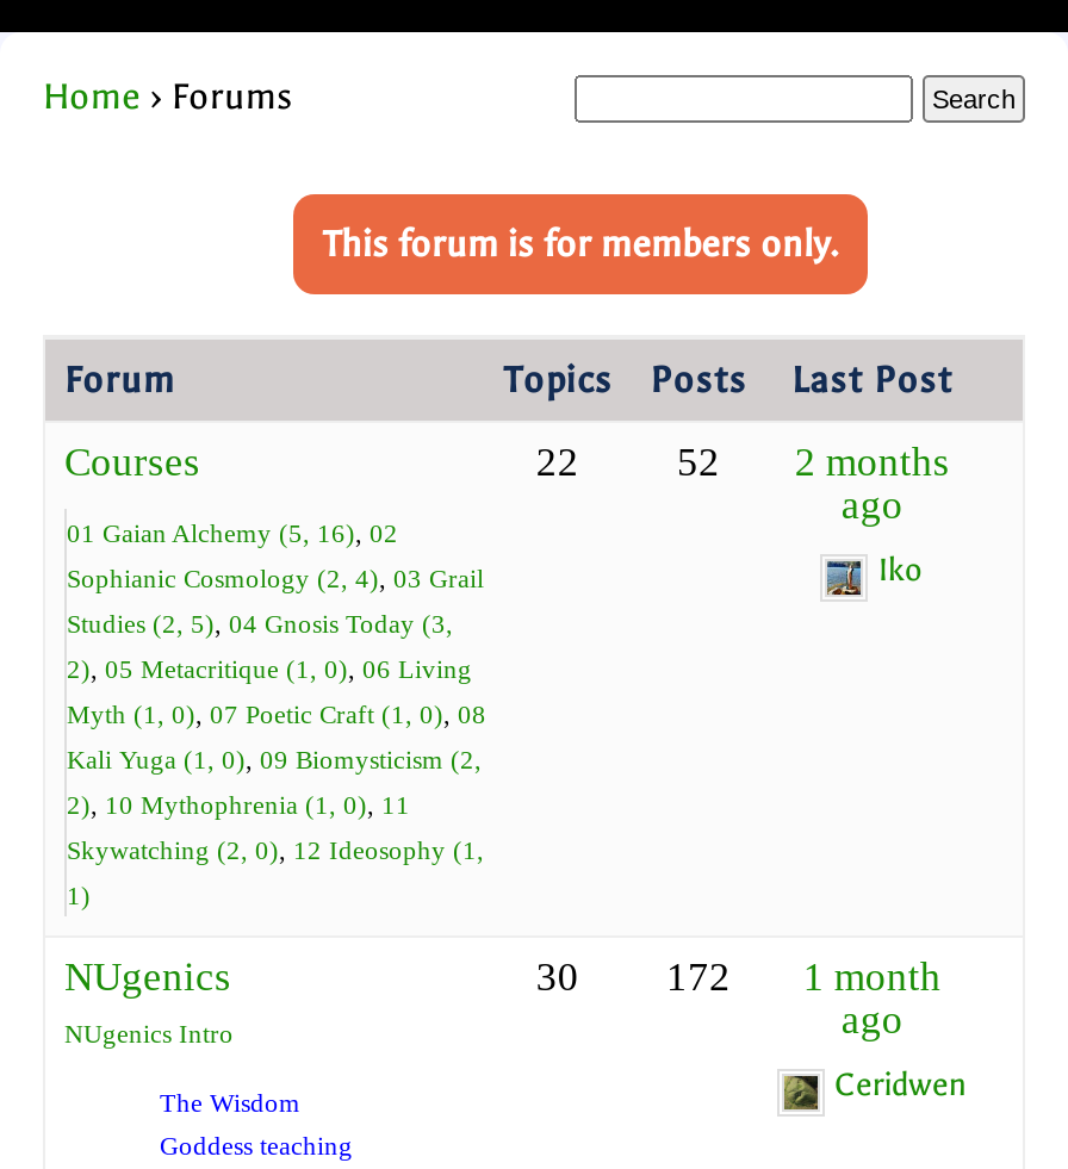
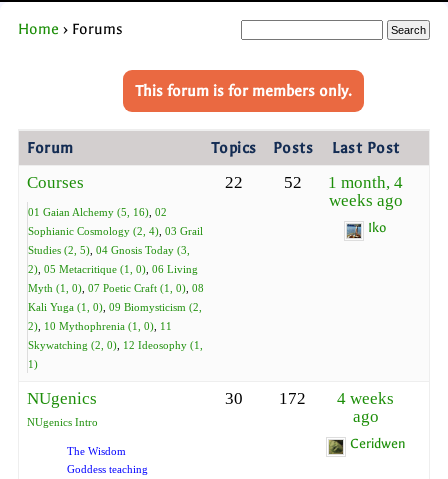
- 2 months
- ago
+ 1 month, 4
+ weeks ago

- 30 172 1 month
+ 30 172 4 weeks
